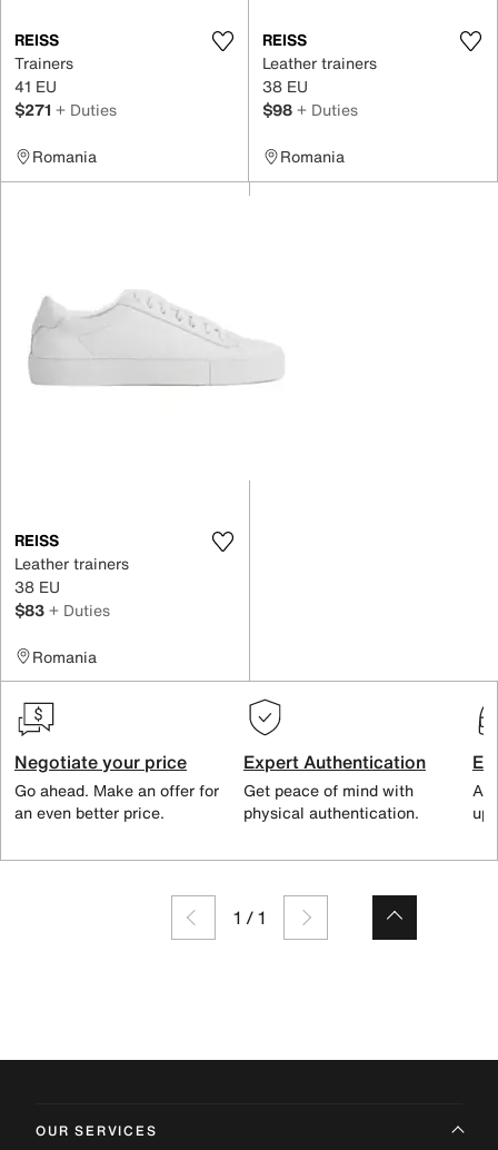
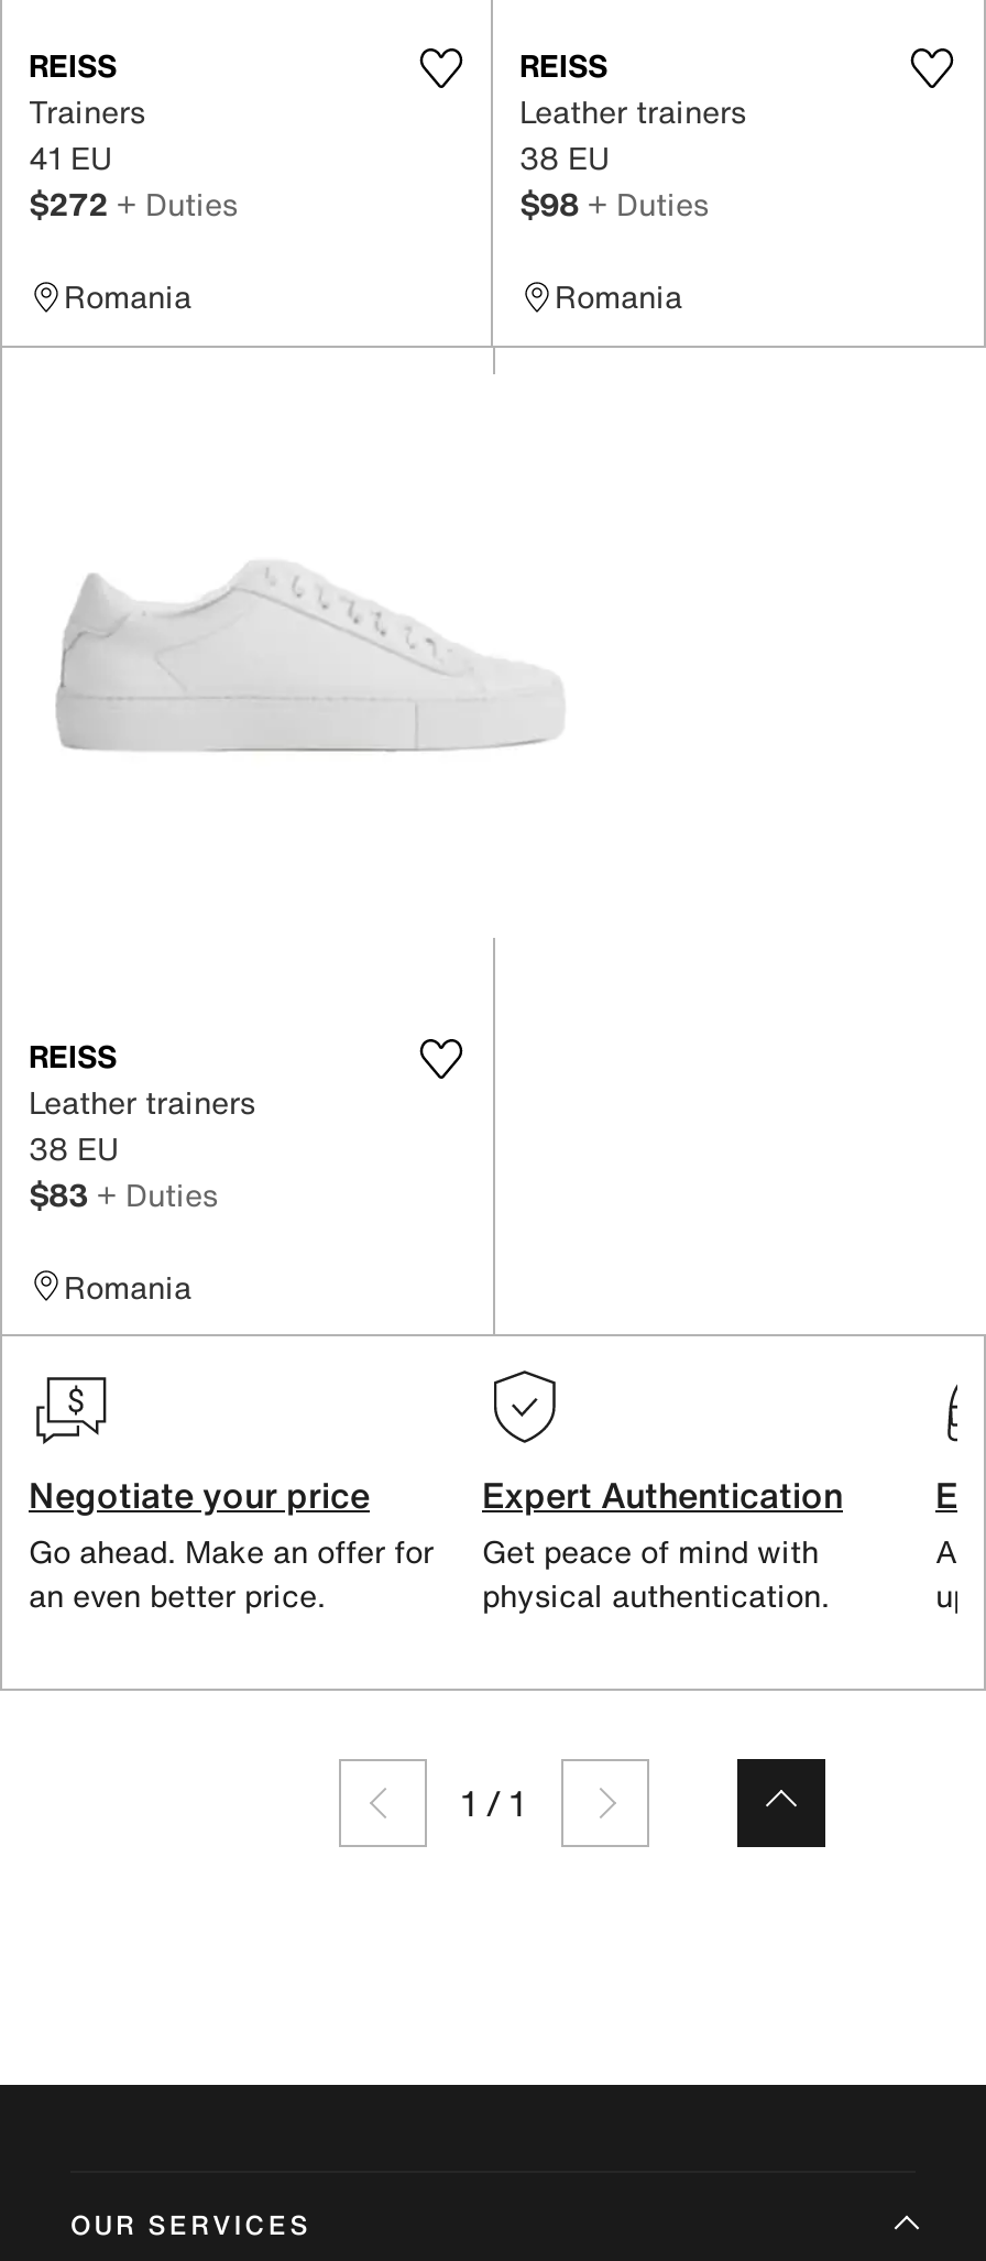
- $271 + Duties
+ $272 + Duties
